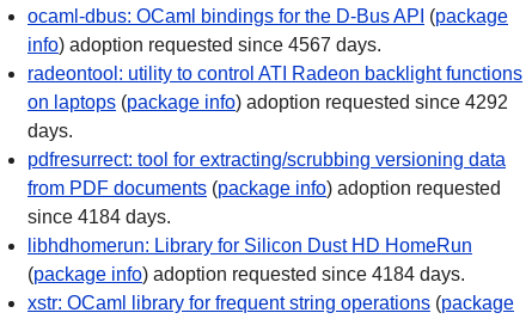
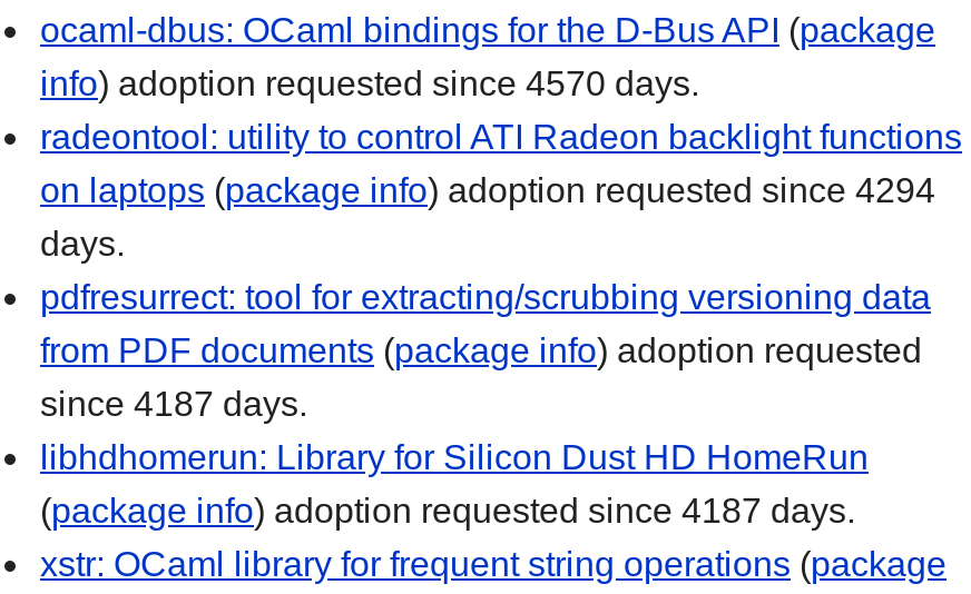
- info) adoption requested since 4567 days.
+ info) adoption requested since 4570 days.

- on laptops (package info) adoption requested since 4292
+ on laptops (package info) adoption requested since 4294

- since 4184 days.
+ since 4187 days.

- (package info) adoption requested since 4184 days.
+ (package info) adoption requested since 4187 days.
